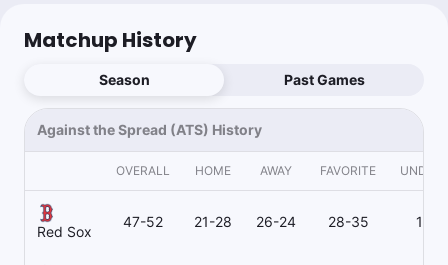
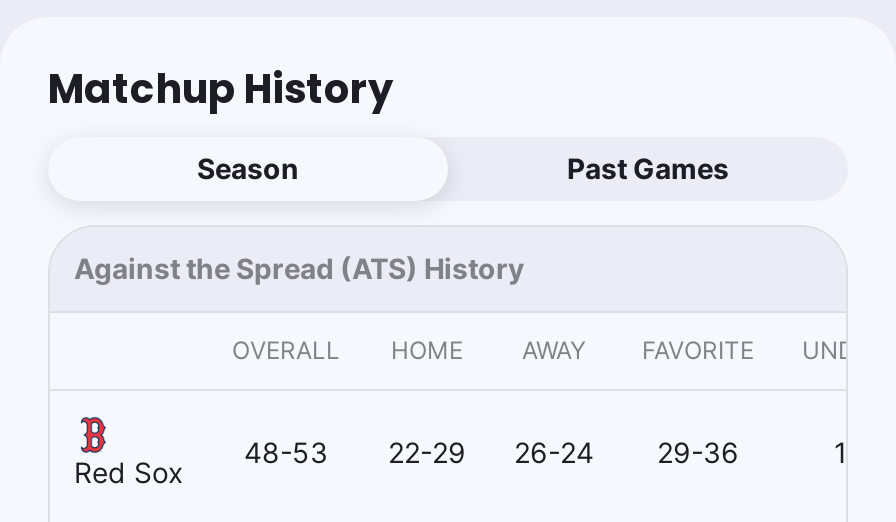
- 47-52
+ 48-53

- 21-28
+ 22-29

- 28-35
+ 29-36
